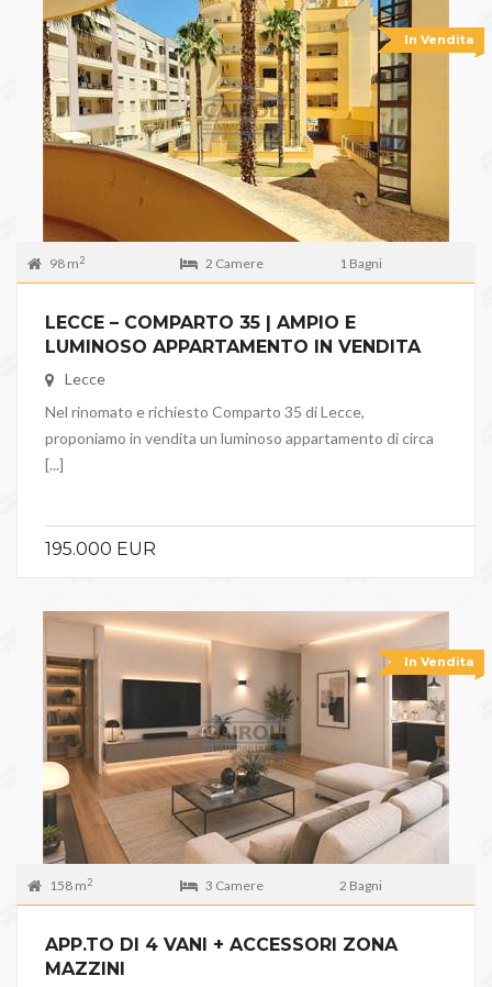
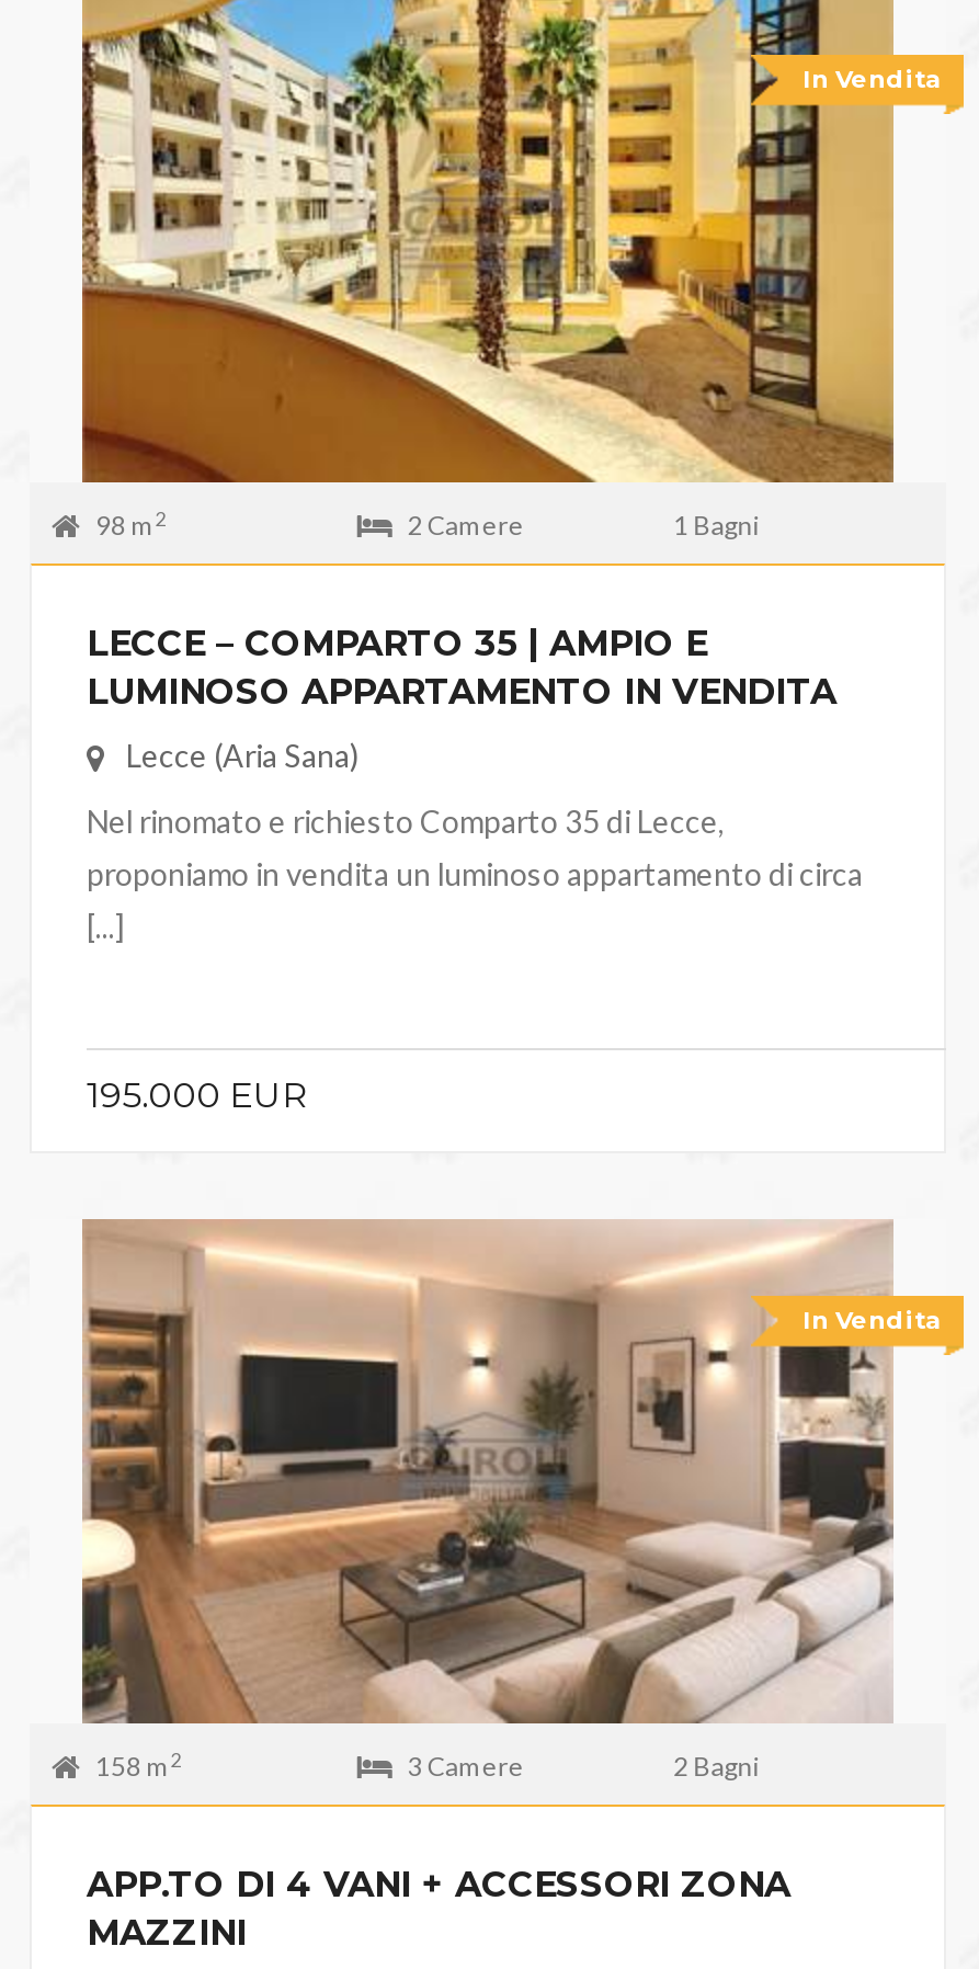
- Lecce
+ Lecce (Aria Sana)
